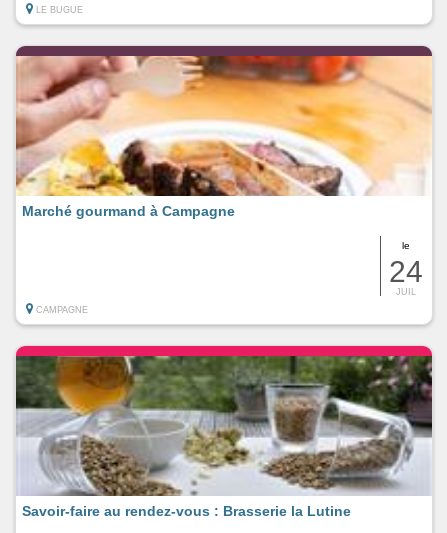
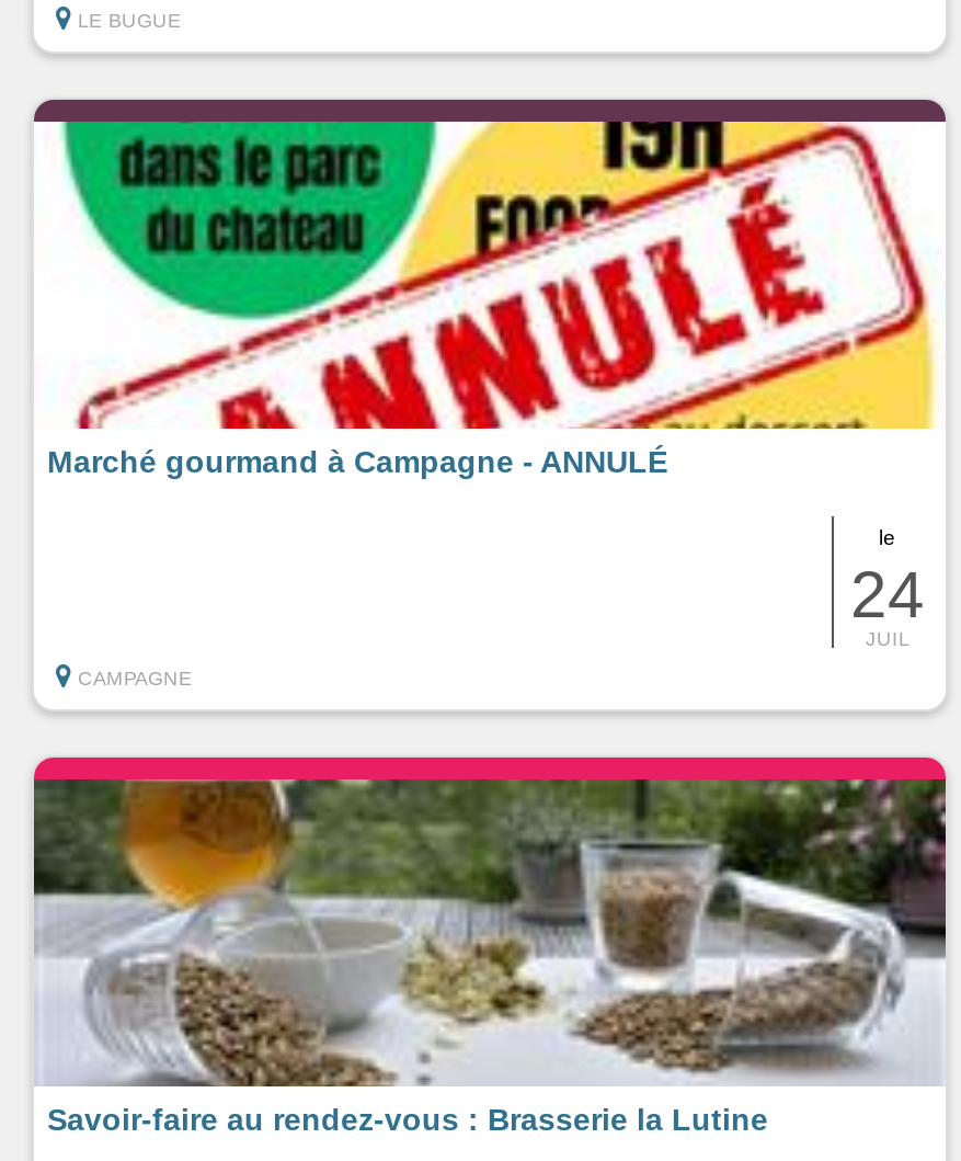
- [image]
- Marché gourmand à Campagne
+ [image]
+ Marché gourmand à Campagne - ANNULÉ
